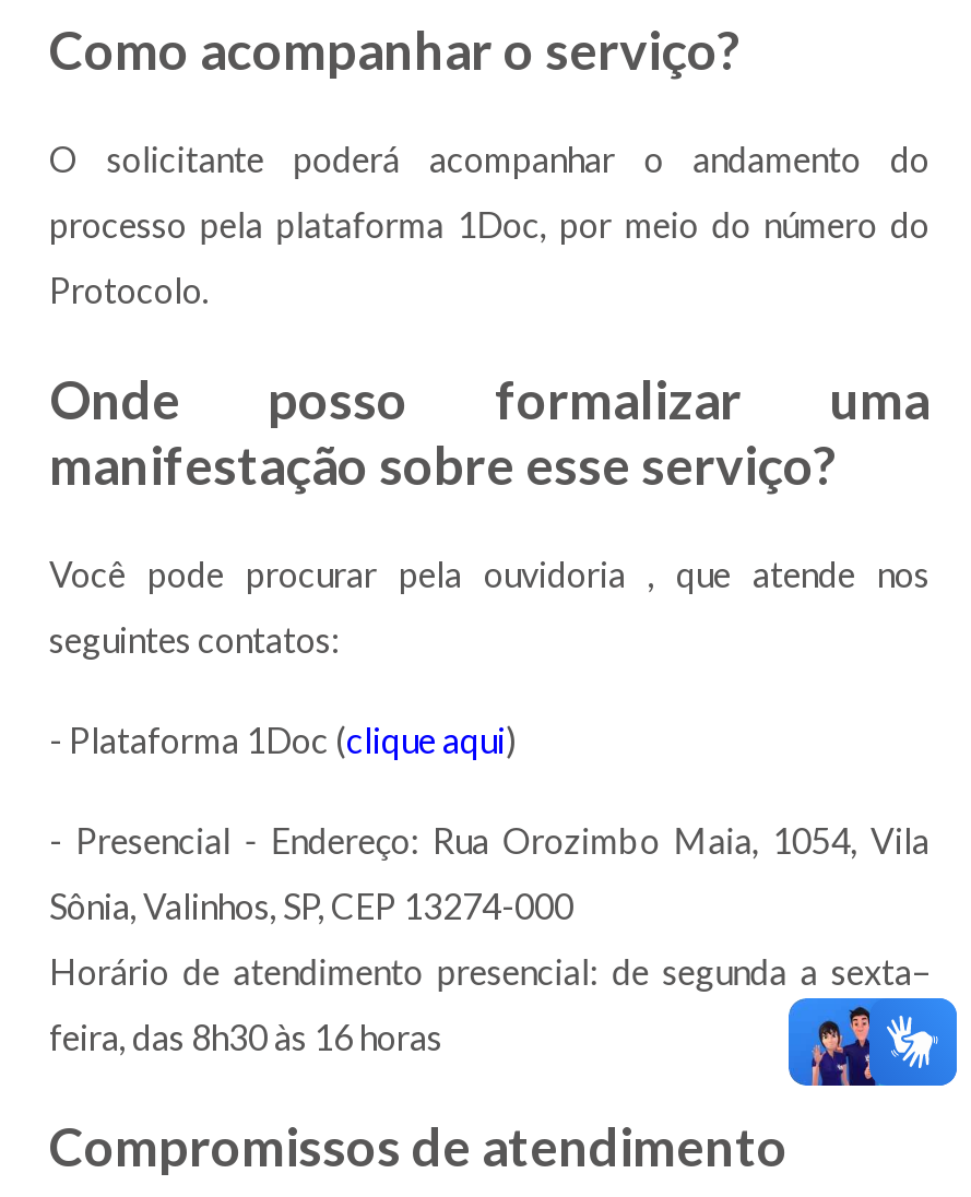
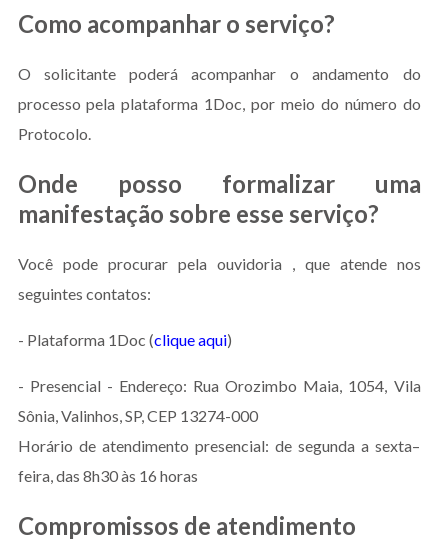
- [image]
